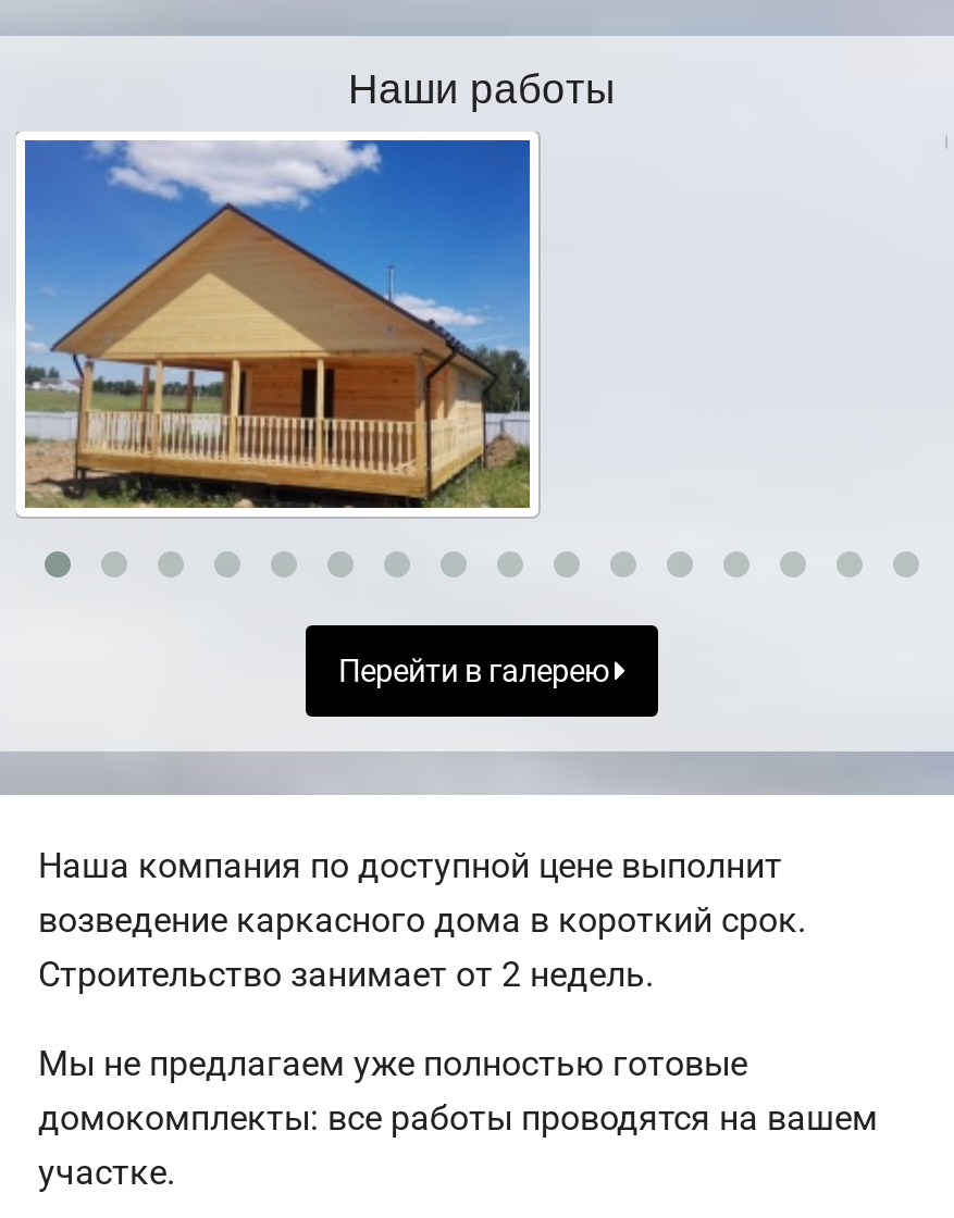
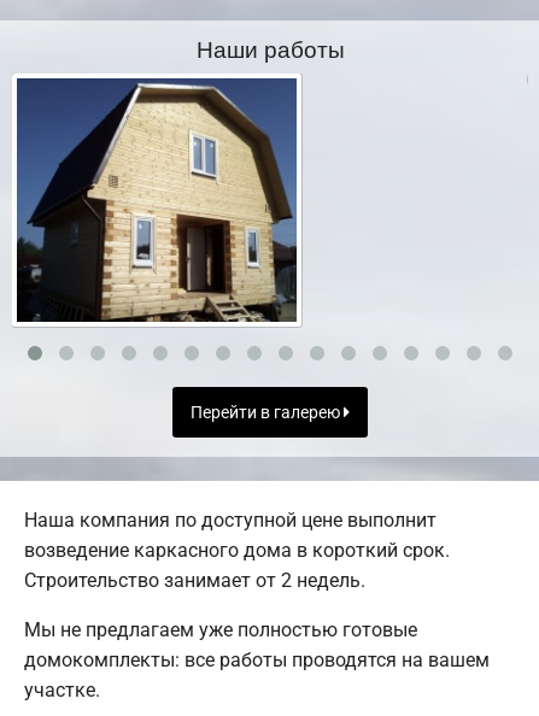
- [image]
+ [image]
